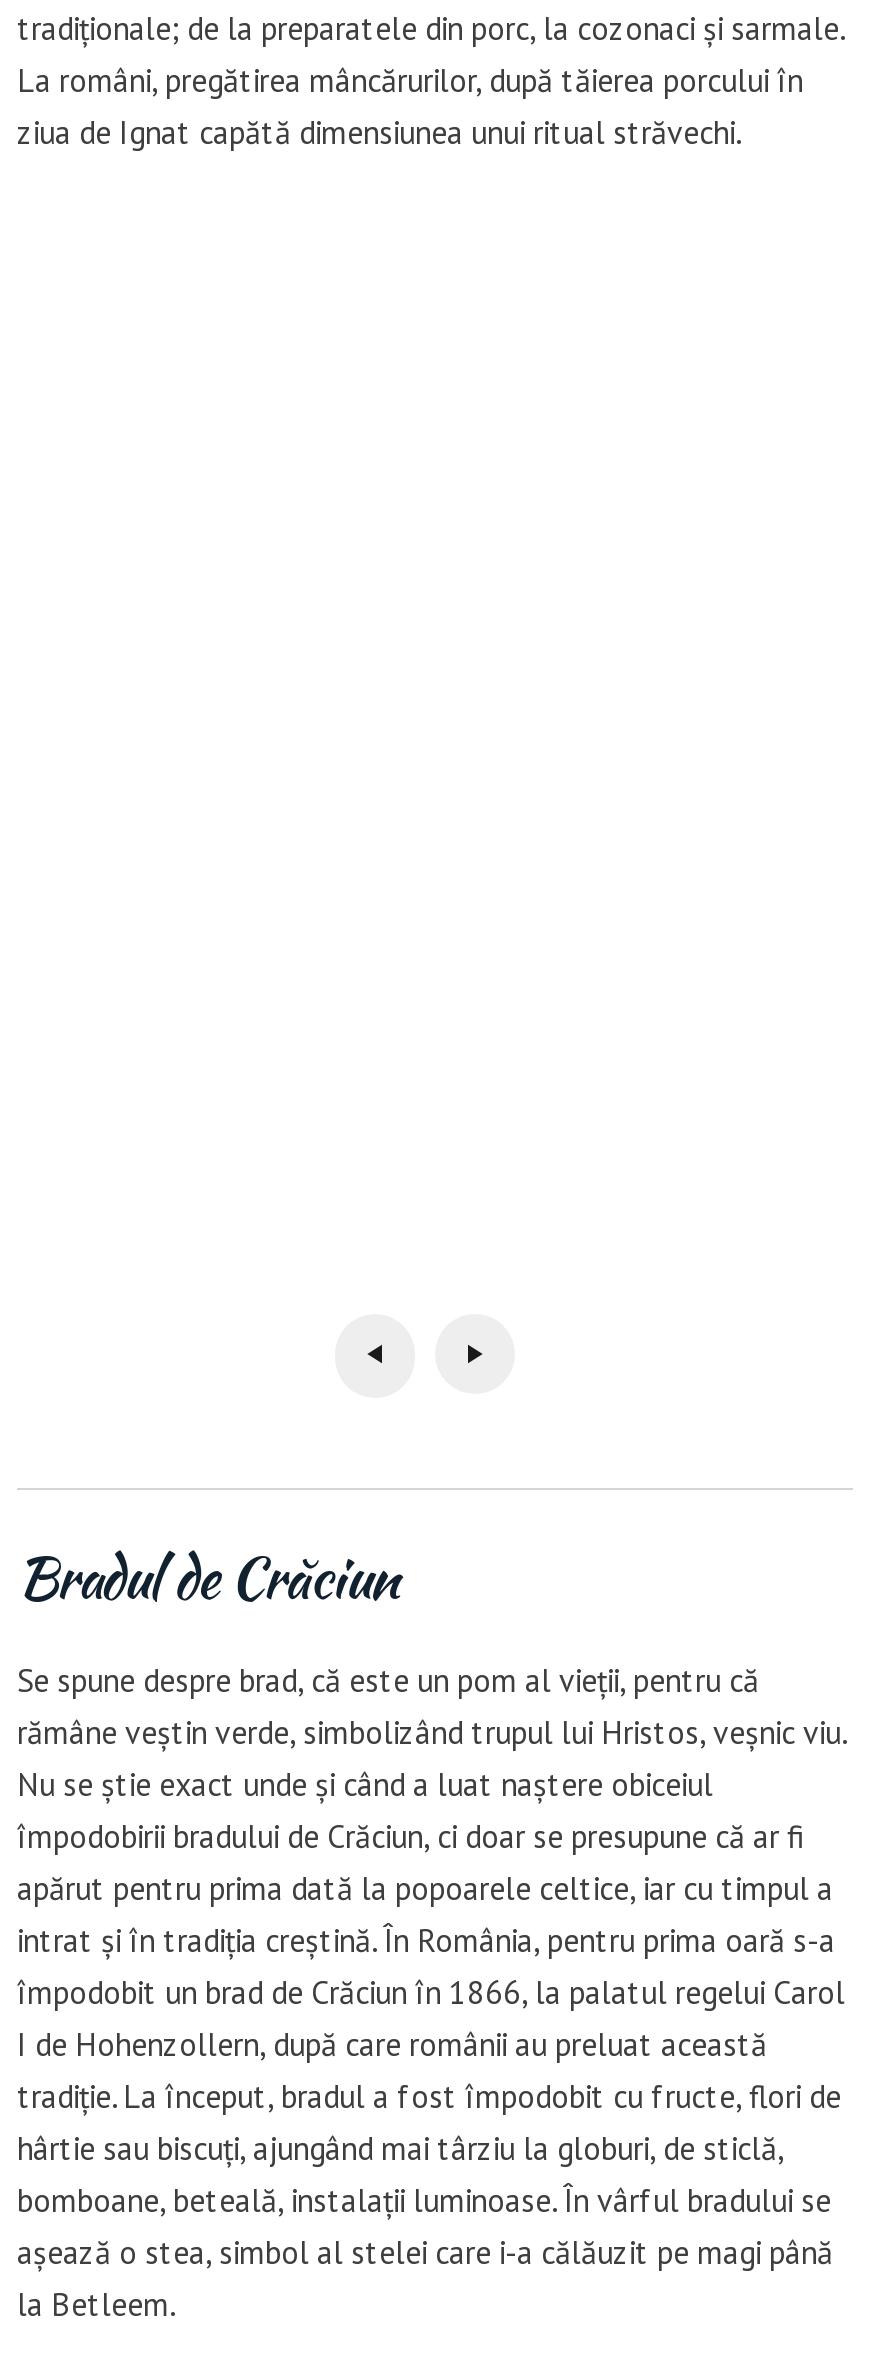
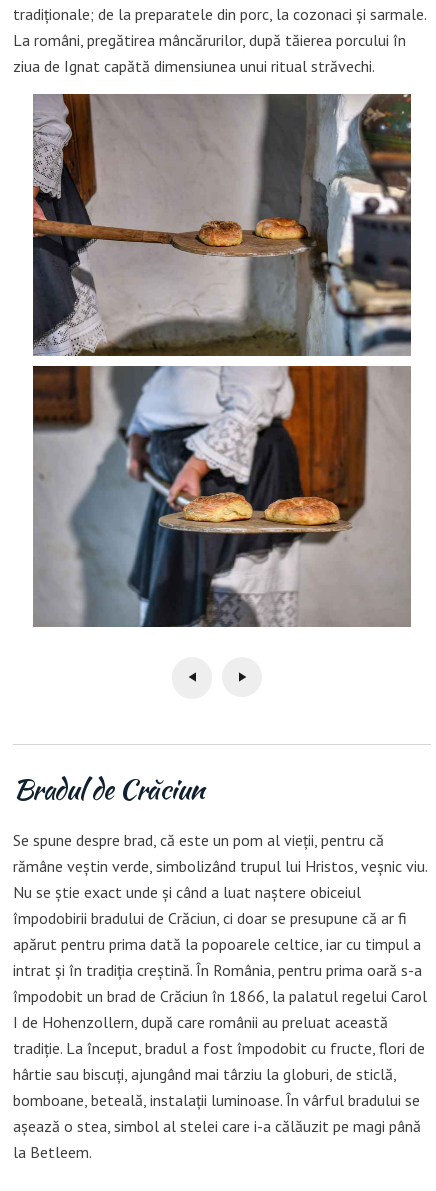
+ [image]

+ [image]
